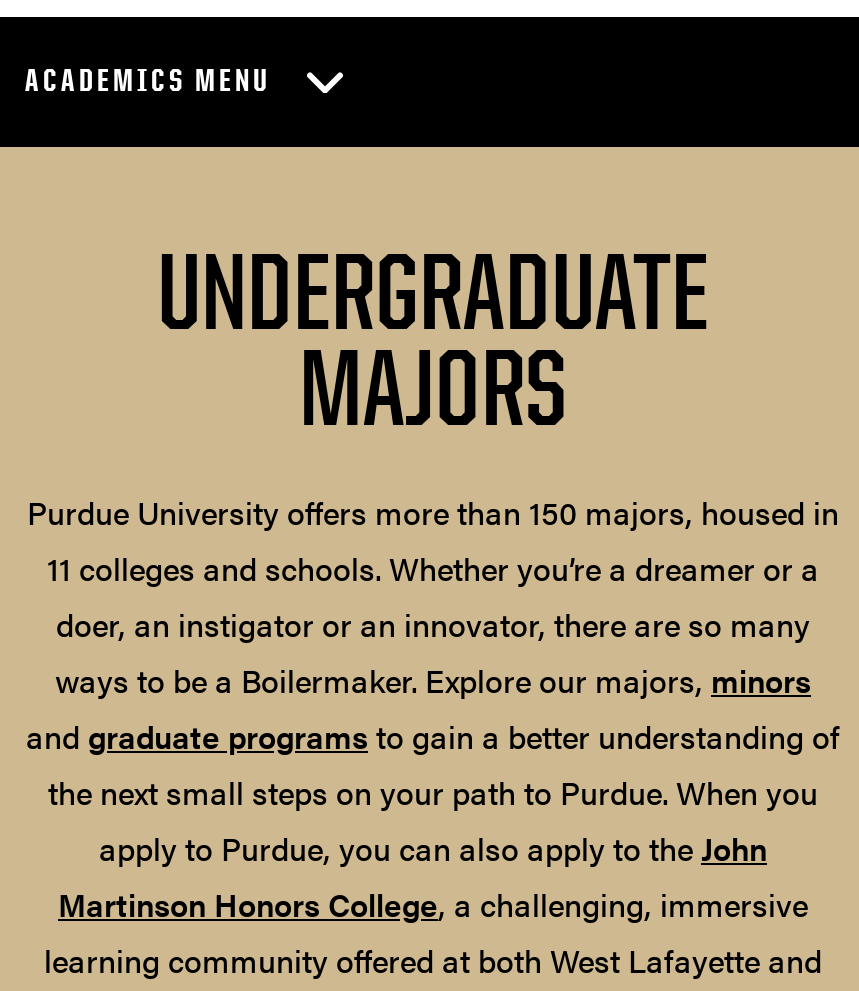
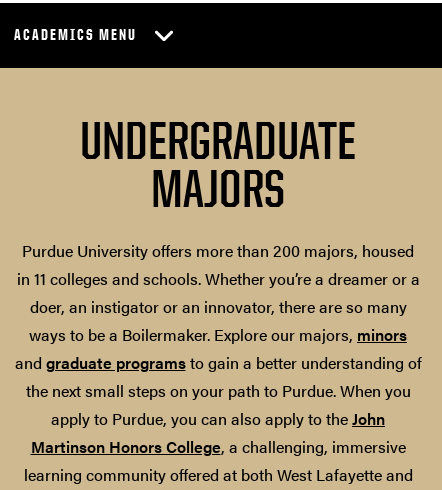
- Purdue University offers more than 150 majors, housed in
- 11 colleges and schools. Whether you’re a dreamer or a
+ Purdue University offers more than 200 majors, housed
+ in 11 colleges and schools. Whether you’re a dreamer or a
